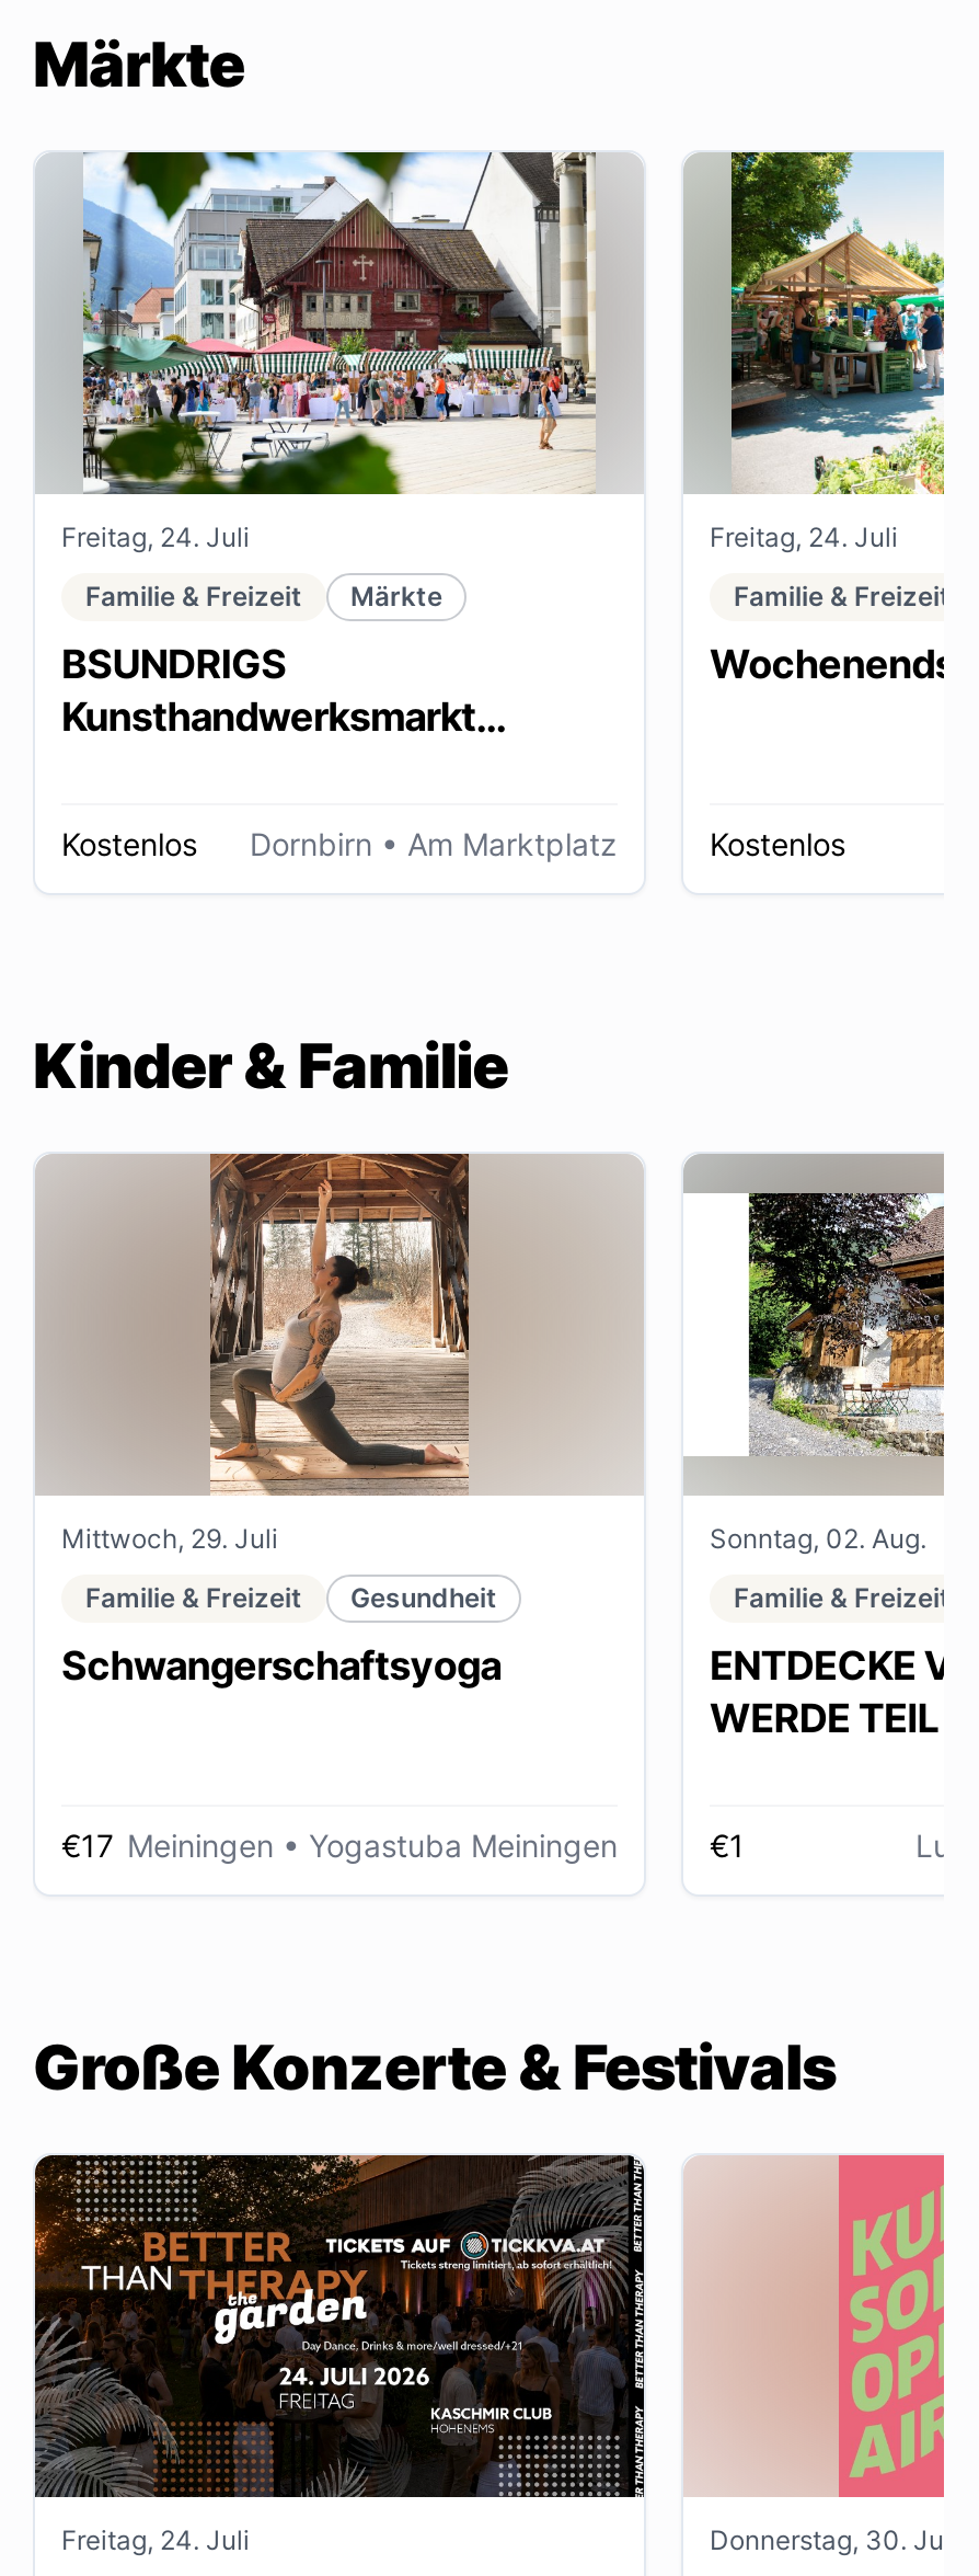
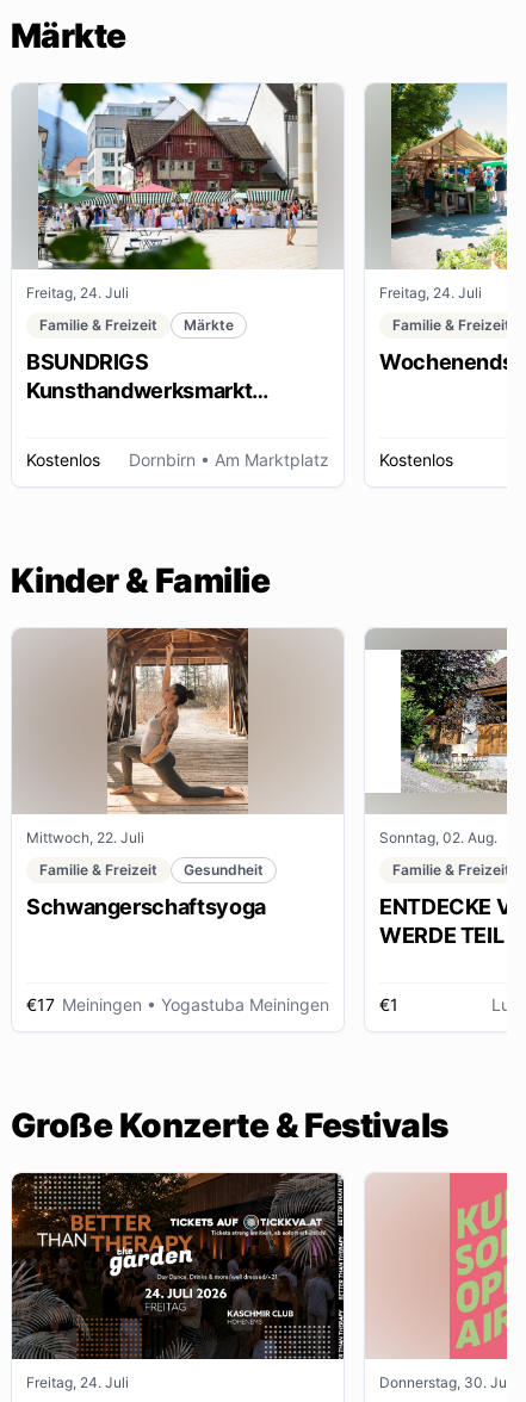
- Mittwoch, 29. Juli
+ Mittwoch, 22. Juli
